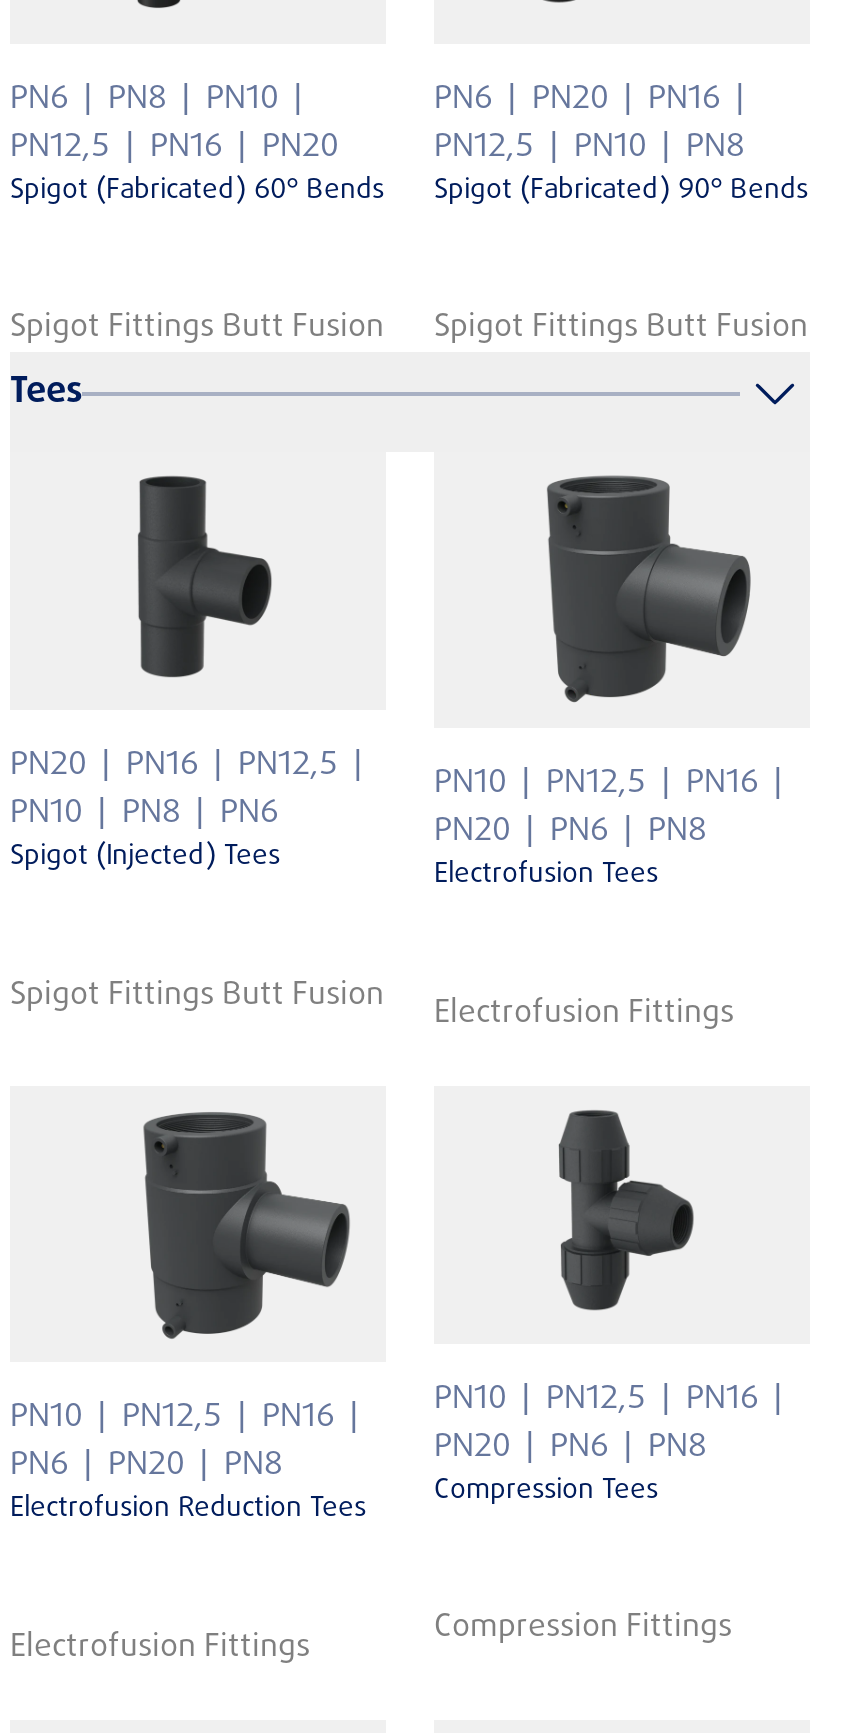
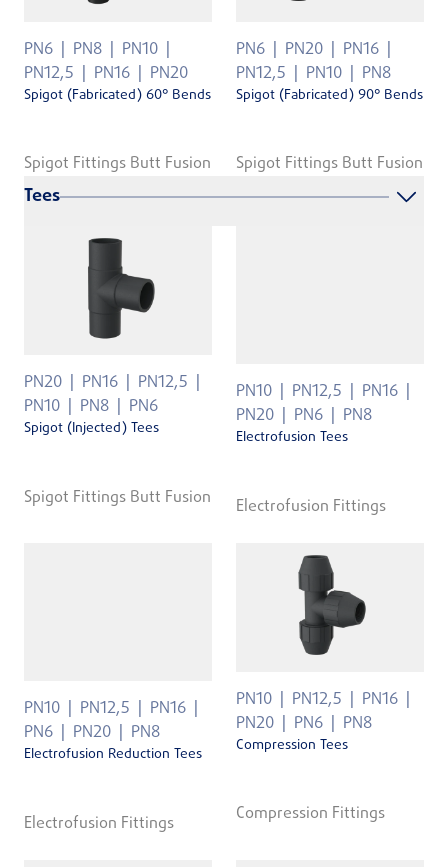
- [image]

- [image]
